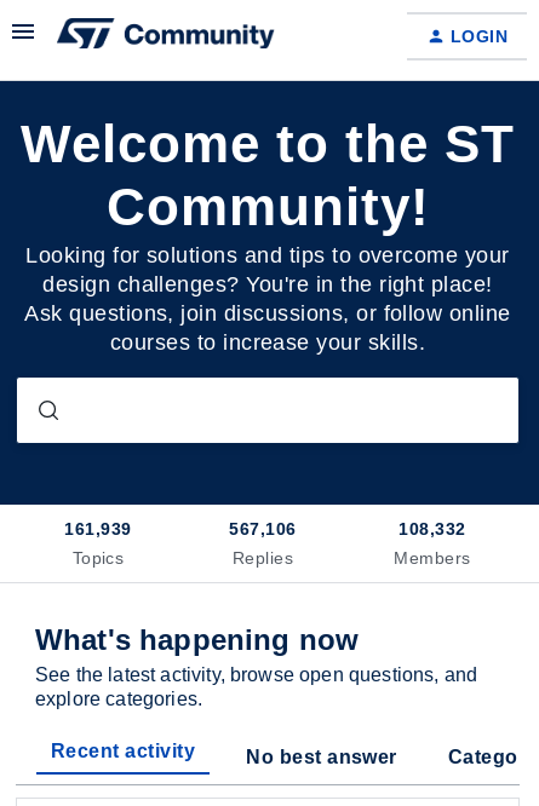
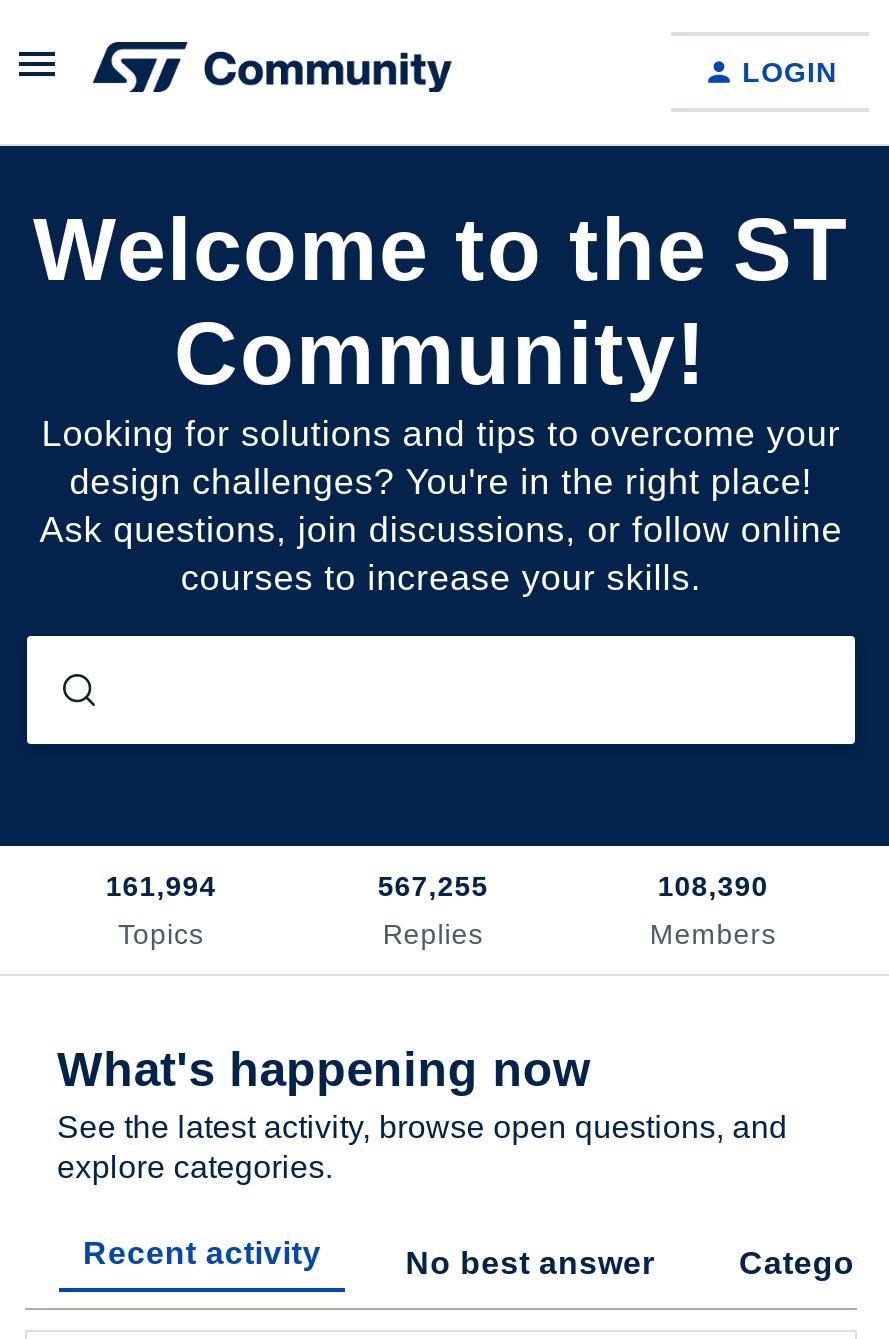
- 161,939
+ 161,994

- 567,106
+ 567,255

- 108,332
+ 108,390
